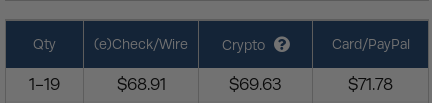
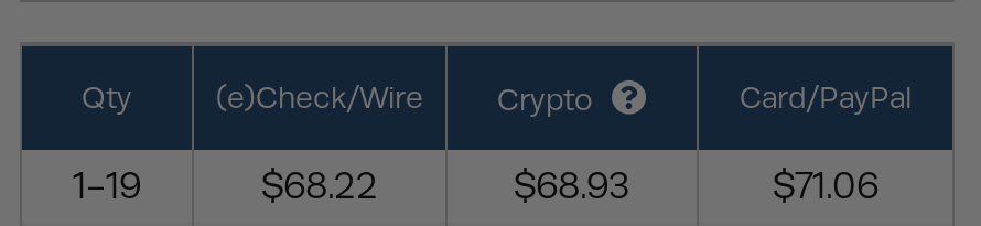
- $68.91
+ $68.22

- $69.63
+ $68.93

- $71.78
+ $71.06
